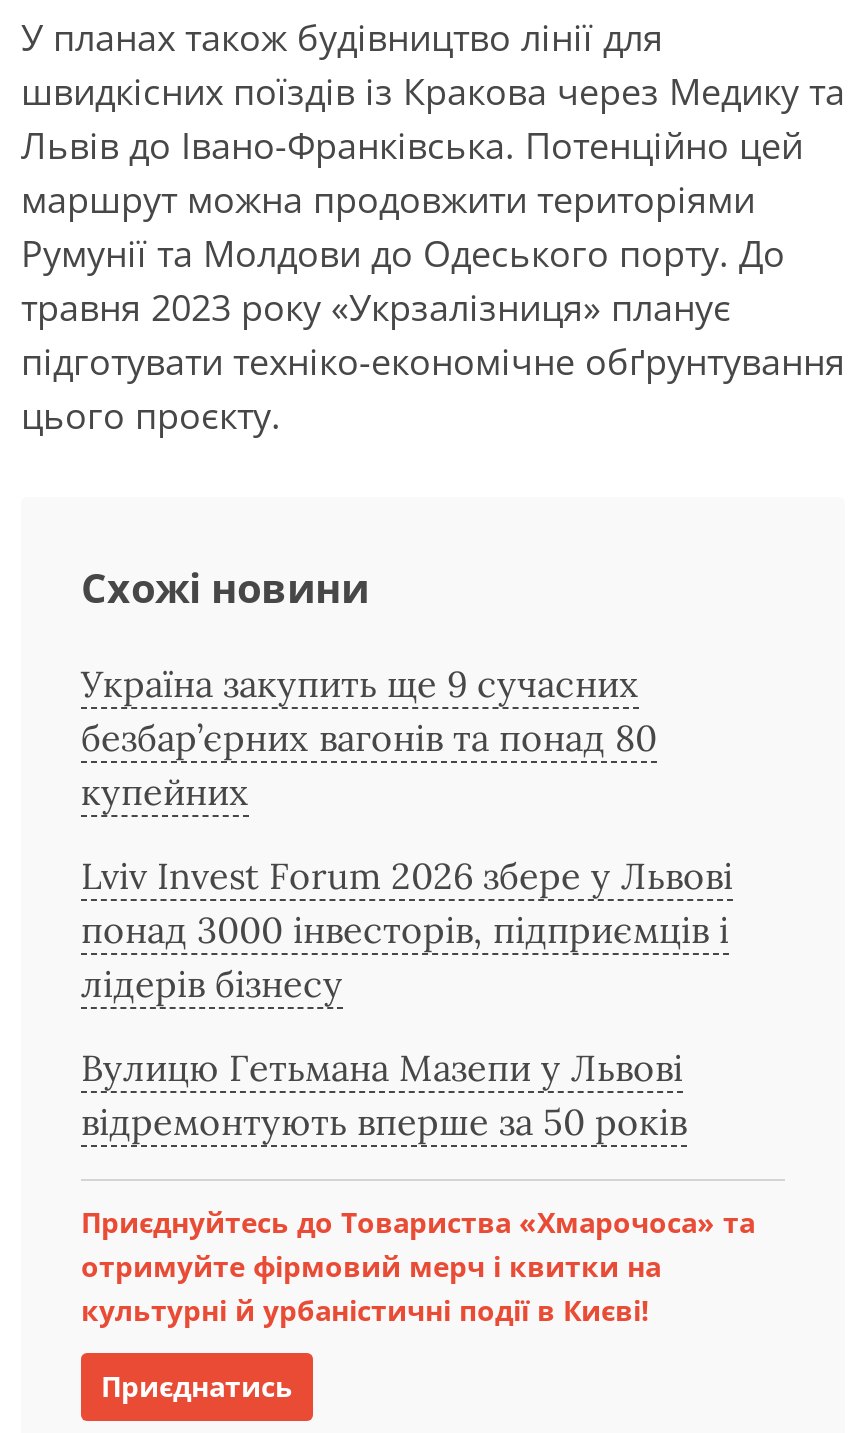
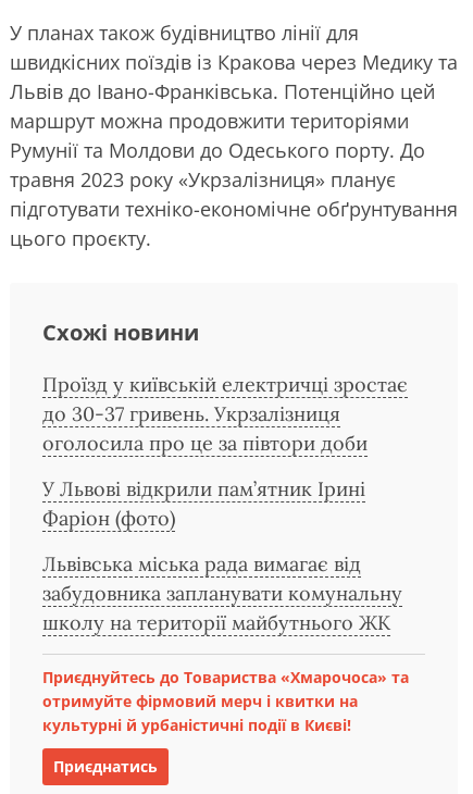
- Україна закупить ще 9 сучасних
- безбар’єрних вагонів та понад 80
- купейних
+ Проїзд у київській електричці зростає
+ до 30-37 гривень. Укрзалізниця
+ оголосила про це за півтори доби

- Lviv Invest Forum 2026 збере у Львові
- понад 3000 інвесторів, підприємців і
- лідерів бізнесу
+ У Львові відкрили пам’ятник Ірині
+ Фаріон (фото)

- Вулицю Гетьмана Мазепи у Львові
- відремонтують вперше за 50 років
+ Львівська міська рада вимагає від
+ забудовника запланувати комунальну
+ школу на території майбутнього ЖК
